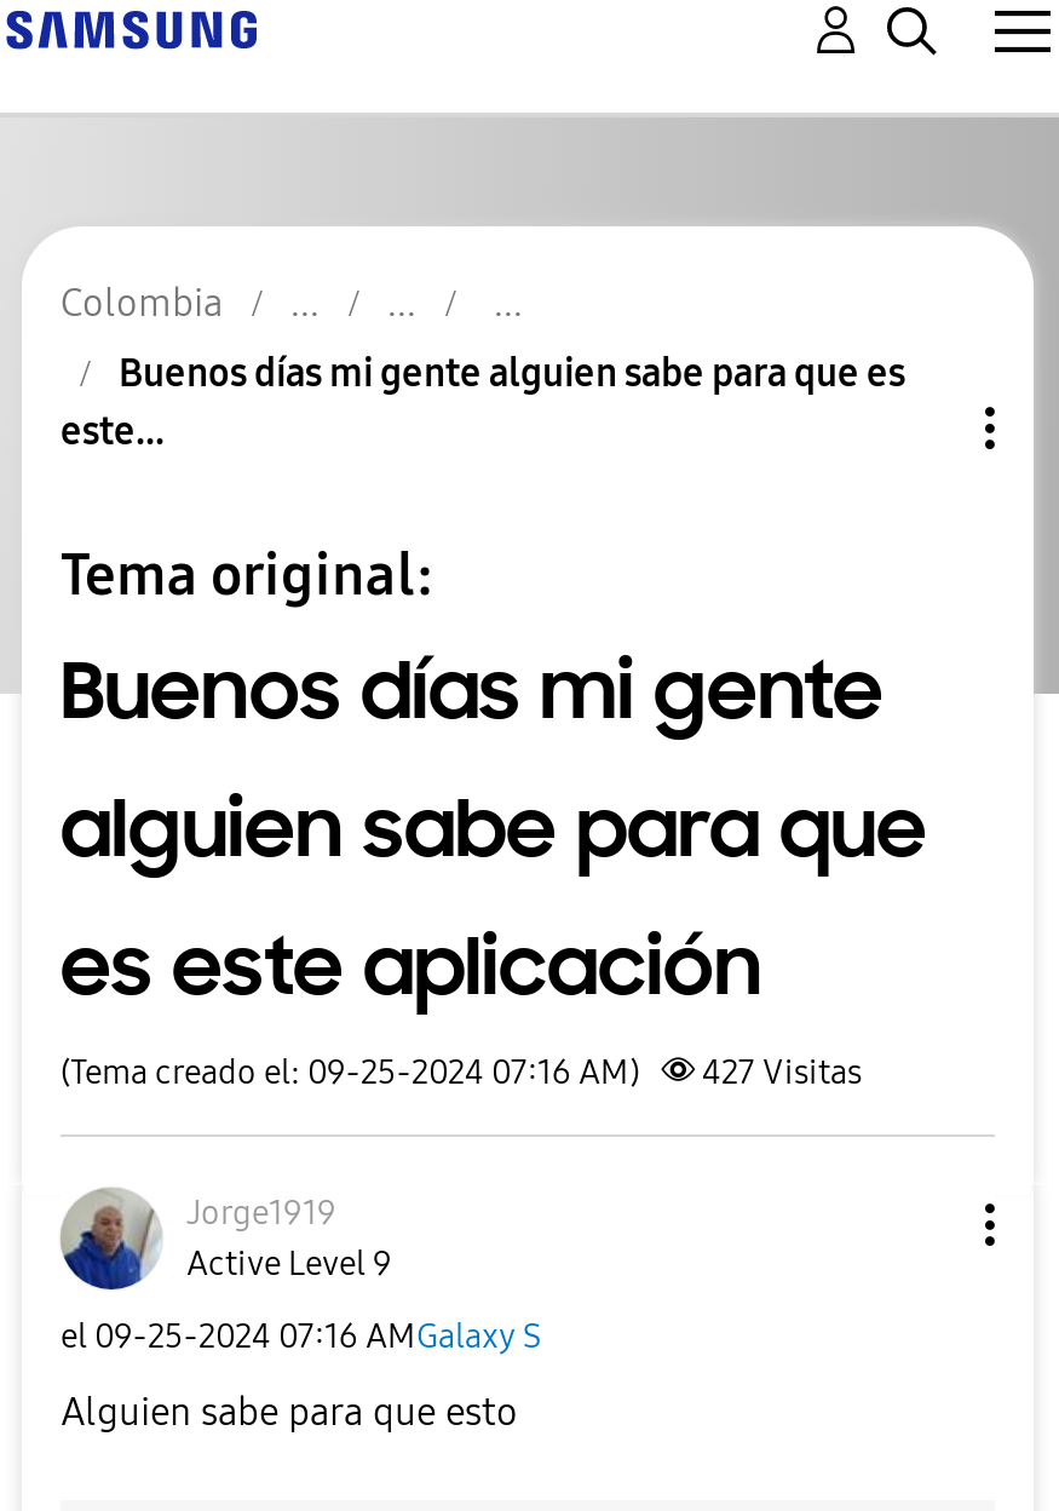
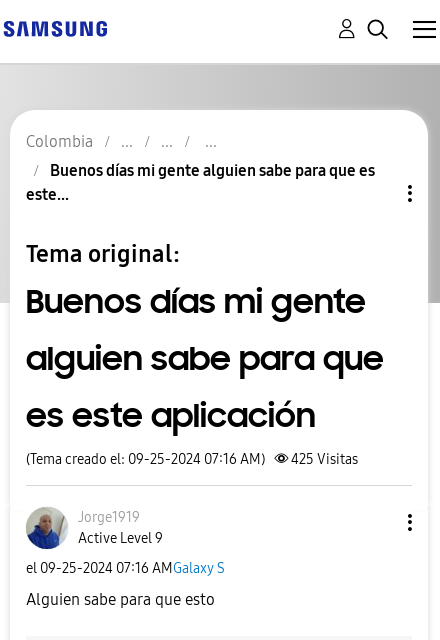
- (Tema creado el: 09-25-2024 07:16 AM) 427 Visitas
+ (Tema creado el: 09-25-2024 07:16 AM) 425 Visitas
